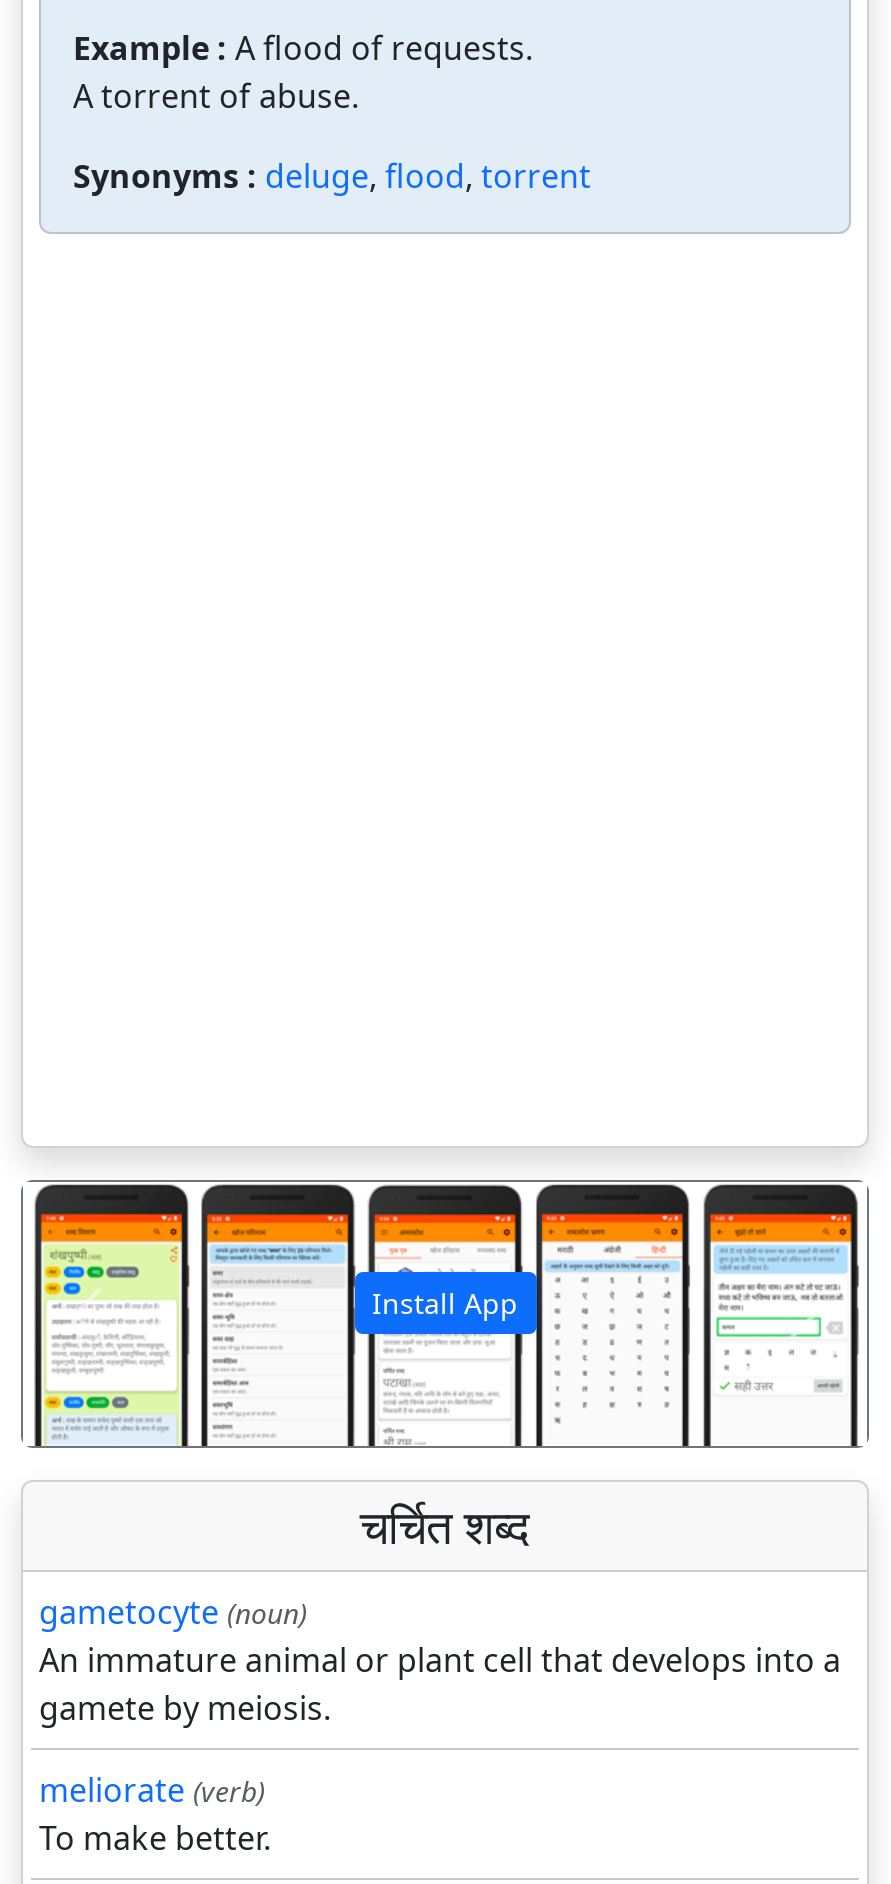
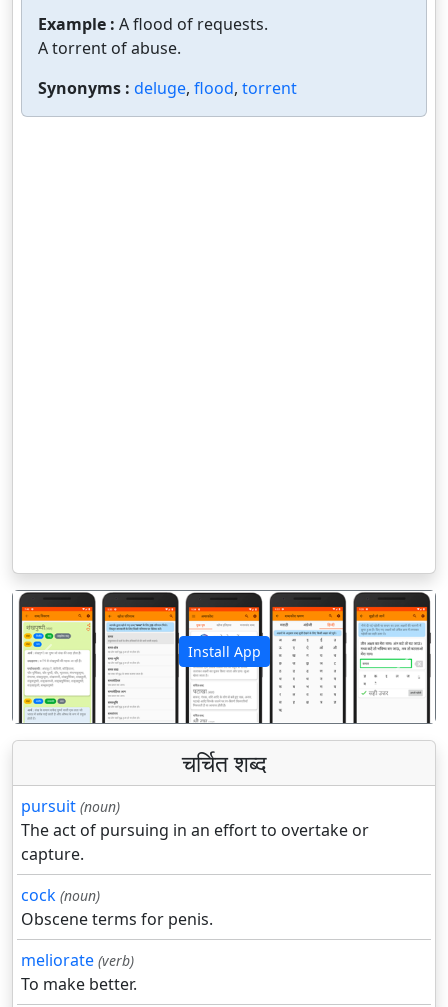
- gametocyte (noun)
- An immature animal or plant cell that develops into a
- gamete by meiosis.
+ pursuit (noun)
+ The act of pursuing in an effort to overtake or
+ capture.
+ cock (noun)
+ Obscene terms for penis.
